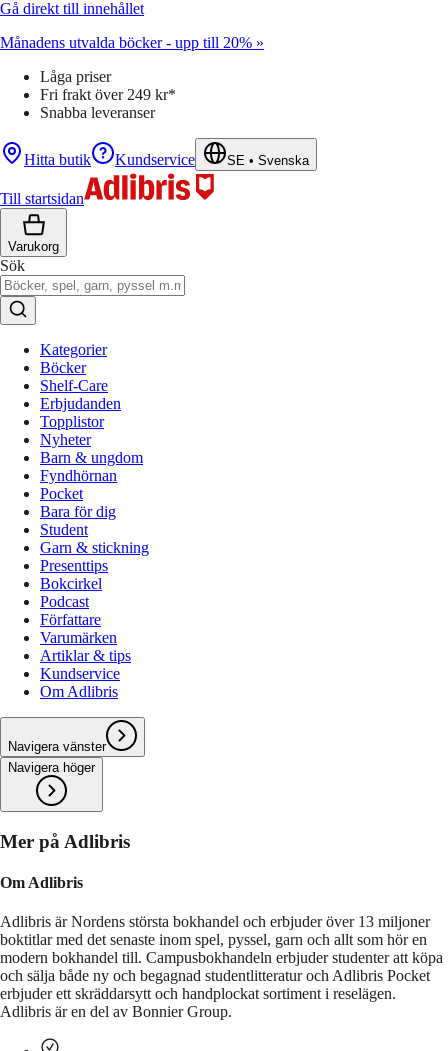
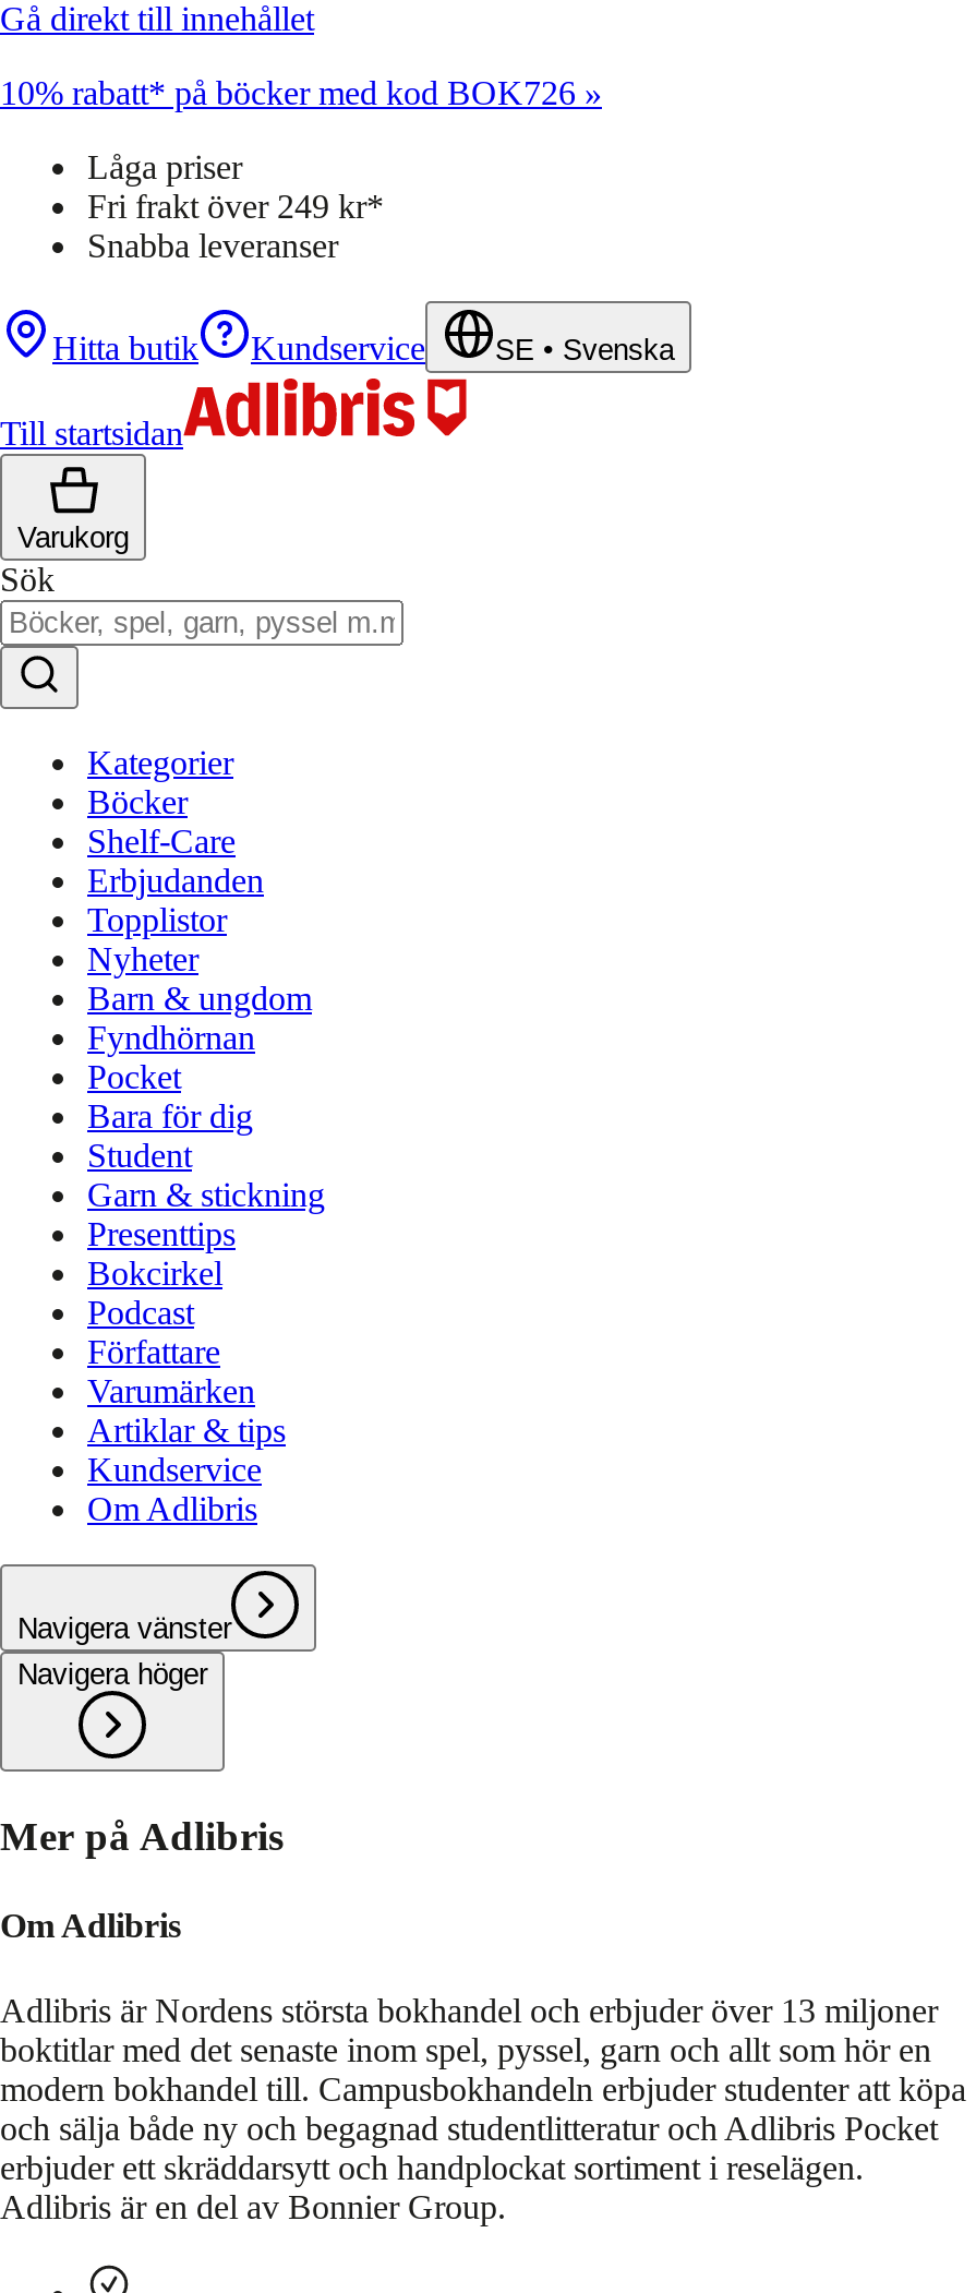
- Månadens utvalda böcker - upp till 20% »
+ 10% rabatt* på böcker med kod BOK726 »
